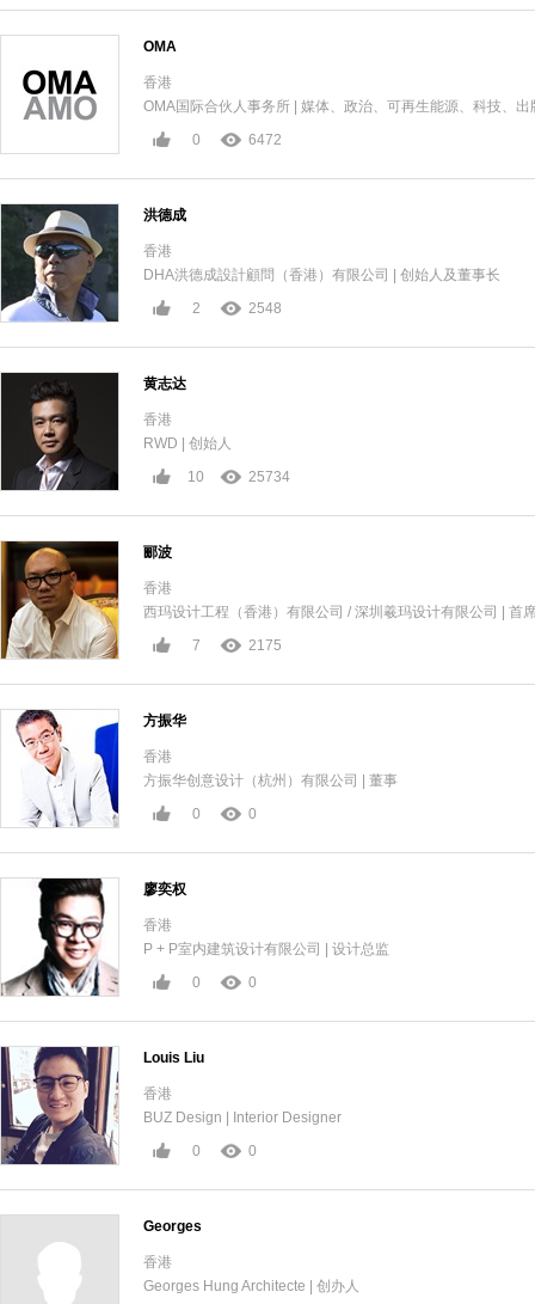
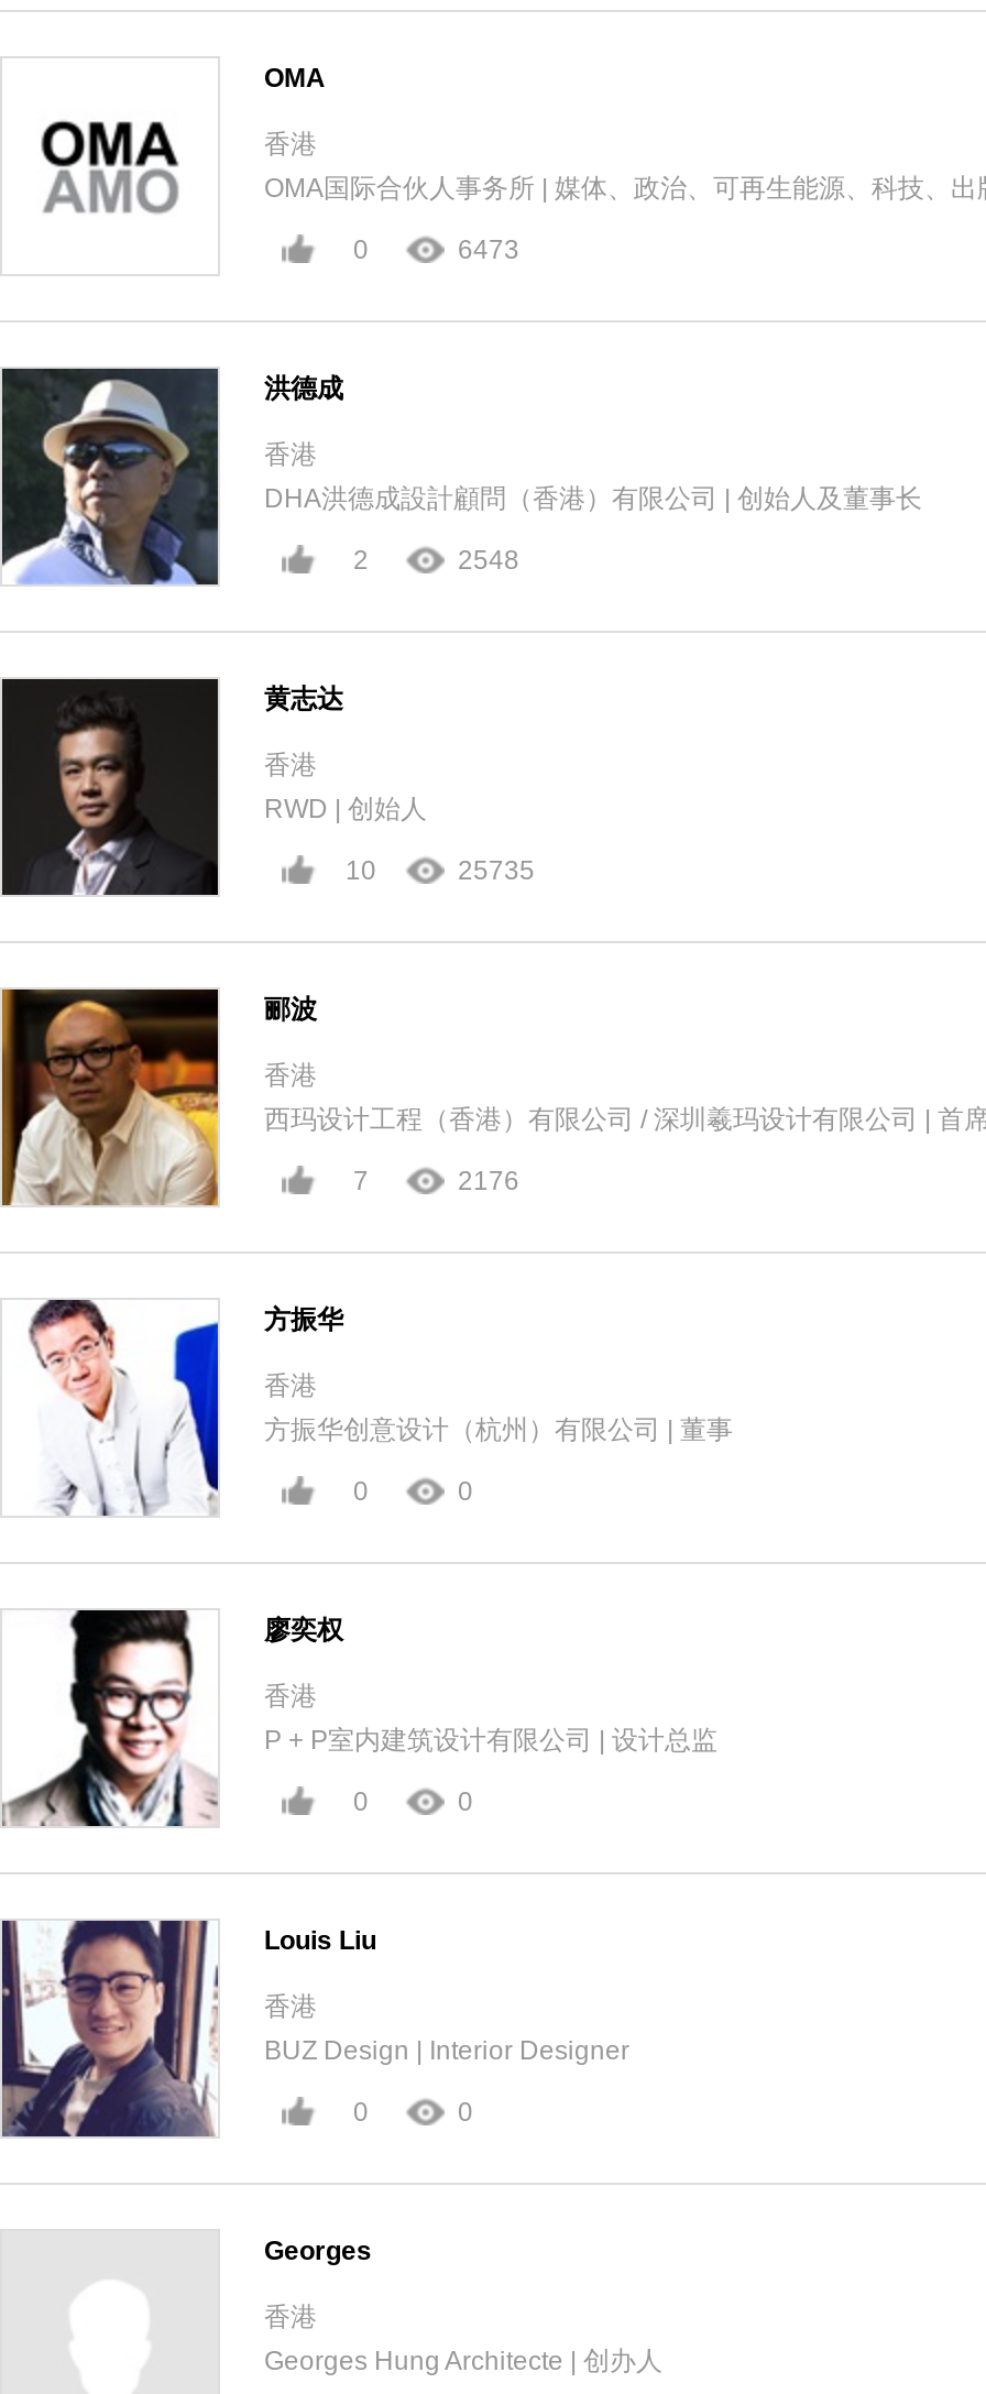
- 6472
+ 6473

- 25734
+ 25735

- 2175
+ 2176
